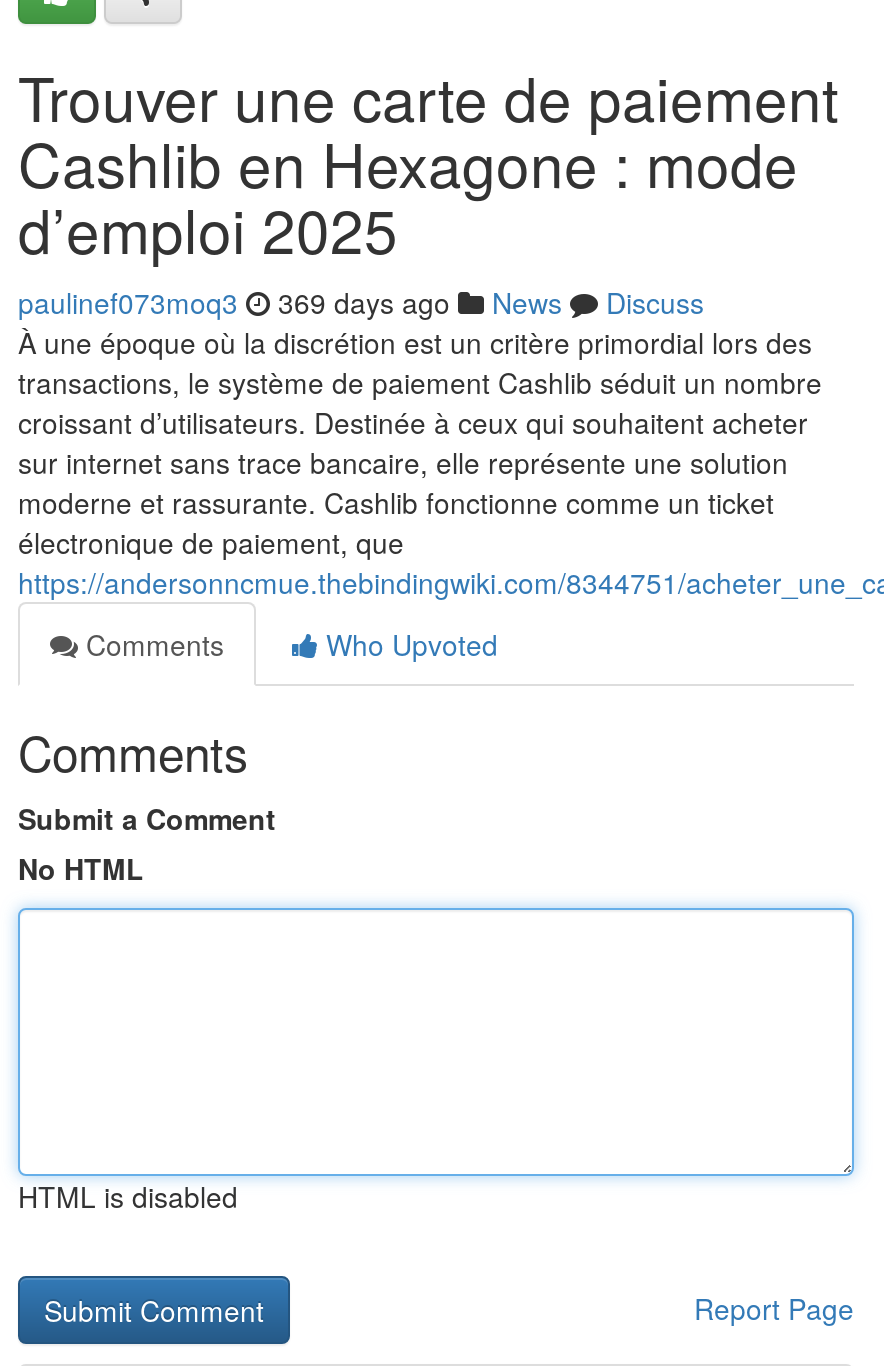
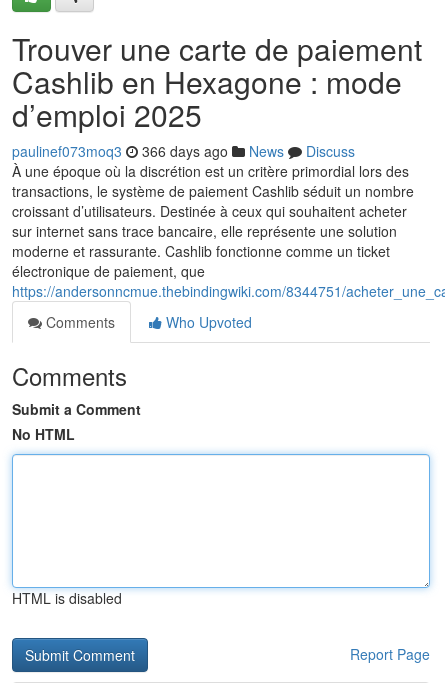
- paulinef073moq3 369 days ago News Discuss
+ paulinef073moq3 366 days ago News Discuss
